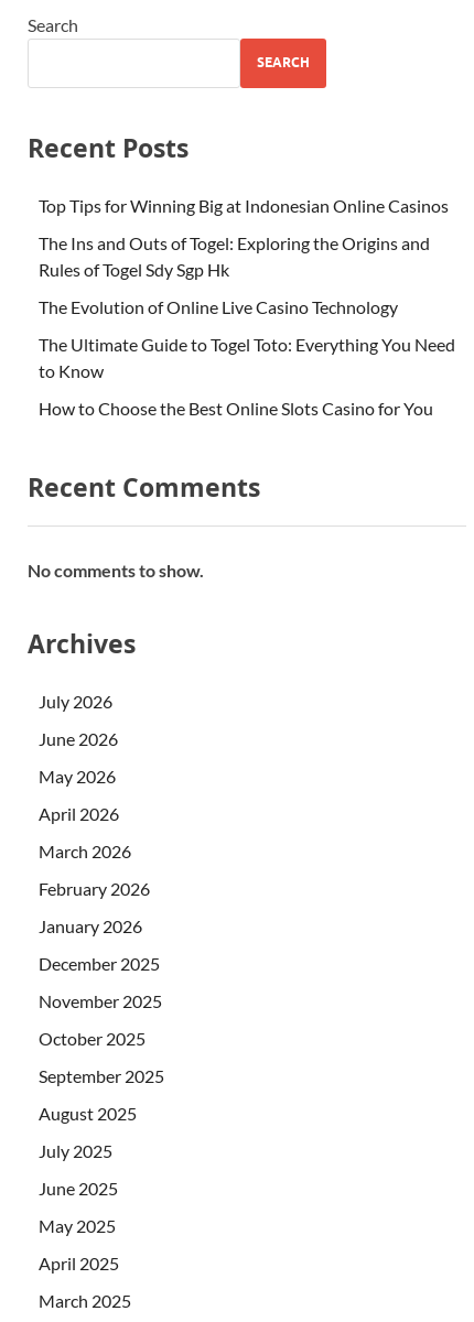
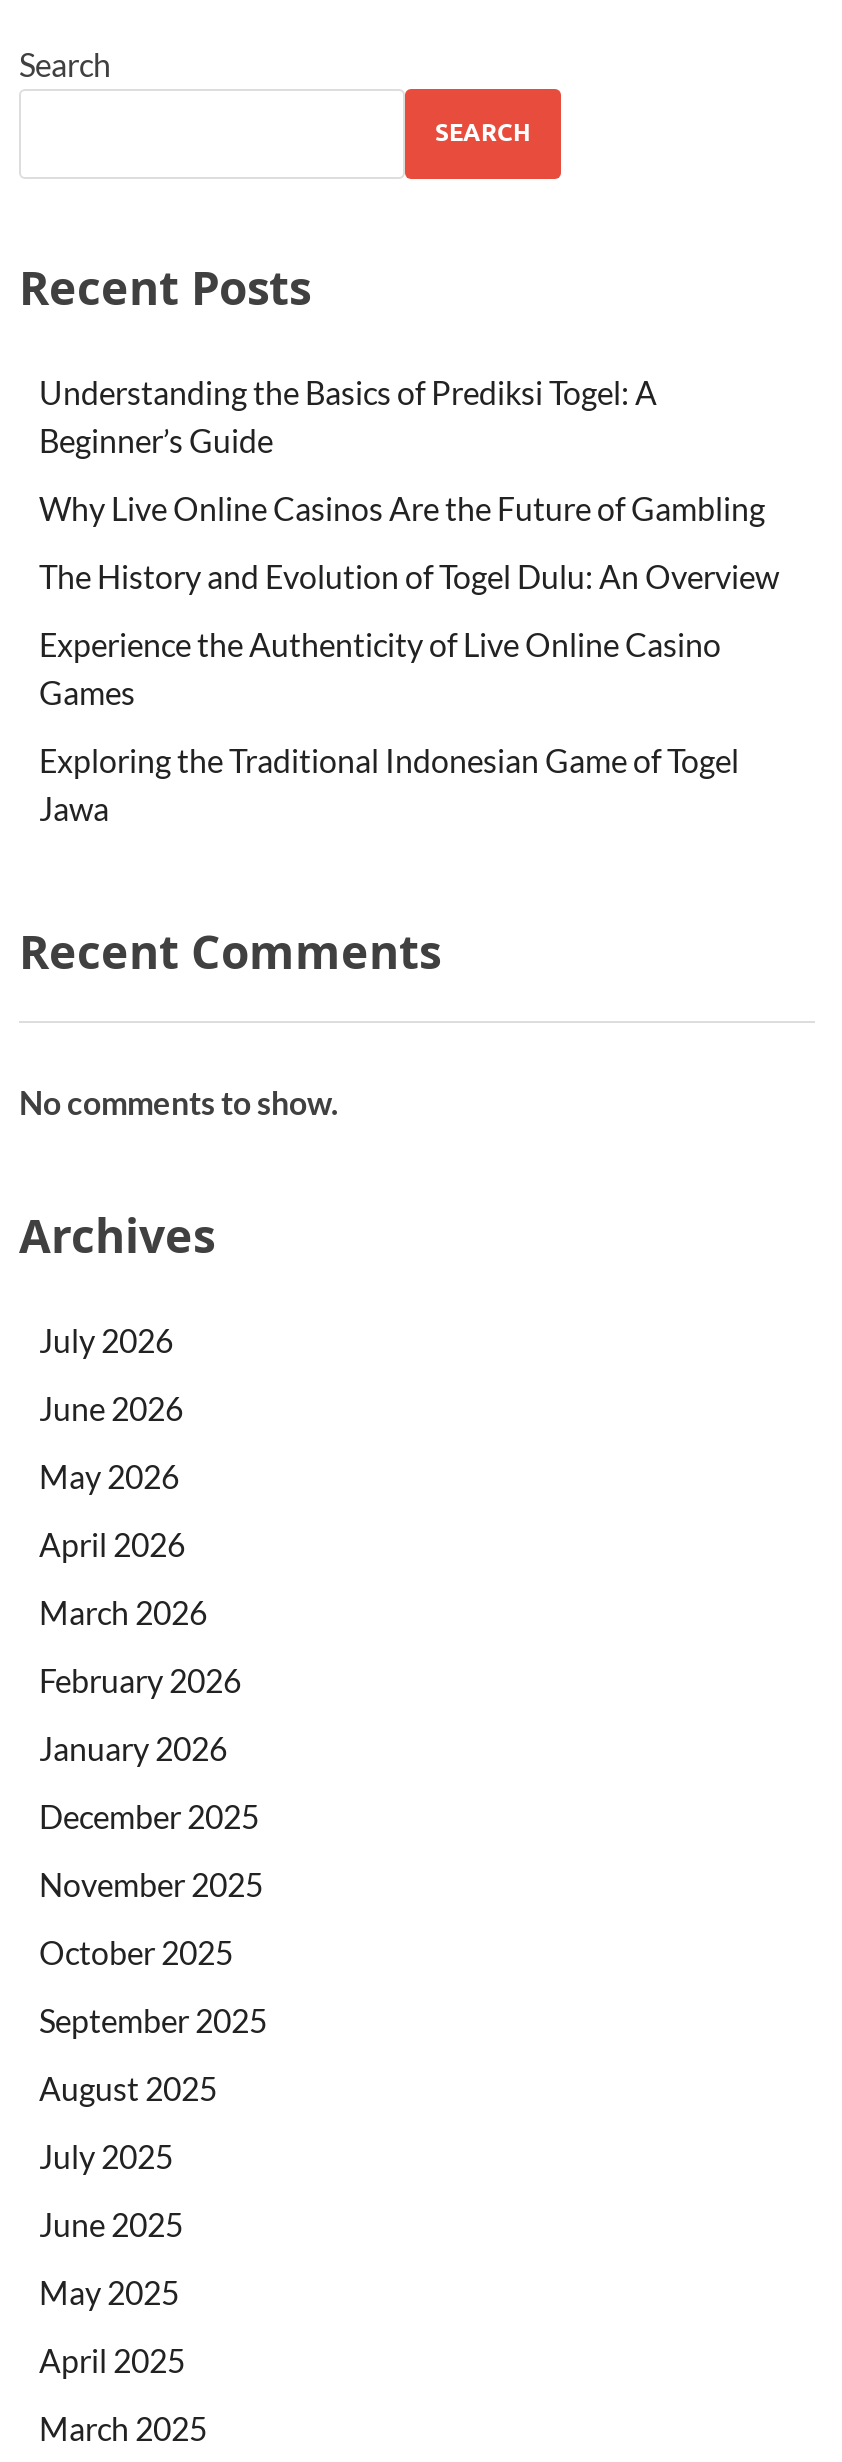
- Top Tips for Winning Big at Indonesian Online Casinos
+ Understanding the Basics of Prediksi Togel: A
+ Beginner’s Guide

- The Ins and Outs of Togel: Exploring the Origins and
- Rules of Togel Sdy Sgp Hk
+ Why Live Online Casinos Are the Future of Gambling

- The Evolution of Online Live Casino Technology
+ The History and Evolution of Togel Dulu: An Overview

- The Ultimate Guide to Togel Toto: Everything You Need
- to Know
+ Experience the Authenticity of Live Online Casino
+ Games

- How to Choose the Best Online Slots Casino for You
+ Exploring the Traditional Indonesian Game of Togel
+ Jawa
